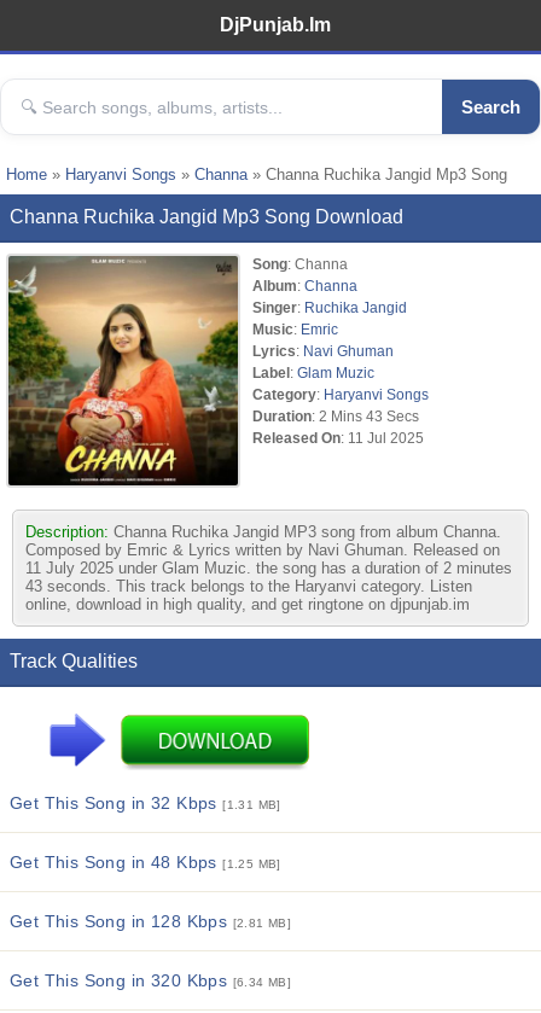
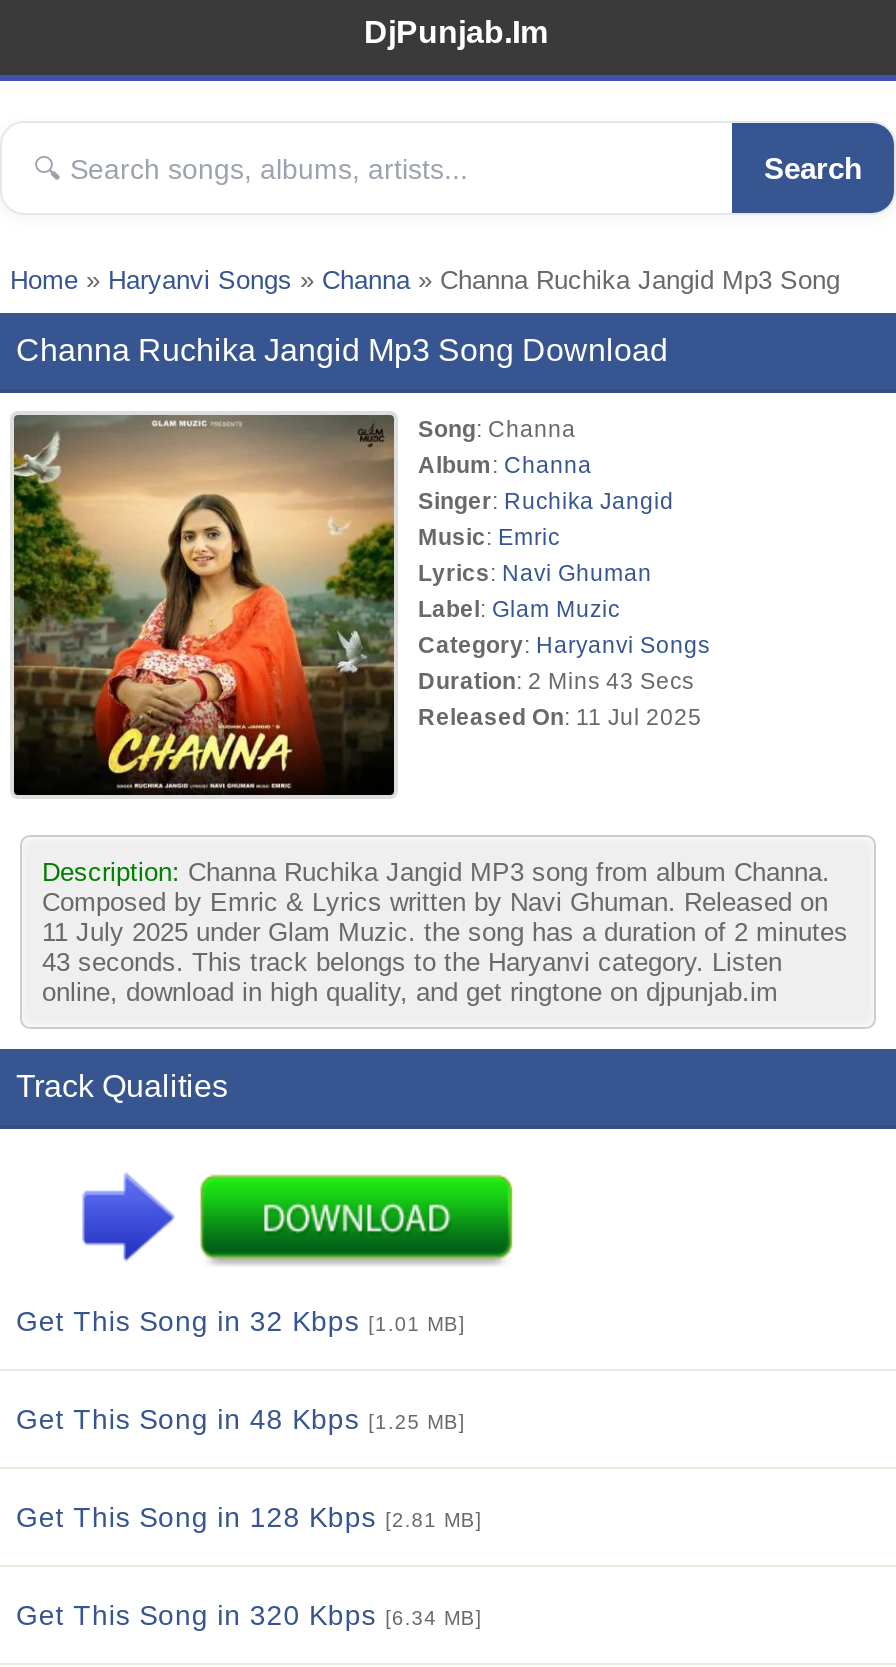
- Get This Song in 32 Kbps [1.31 MB]
+ Get This Song in 32 Kbps [1.01 MB]
